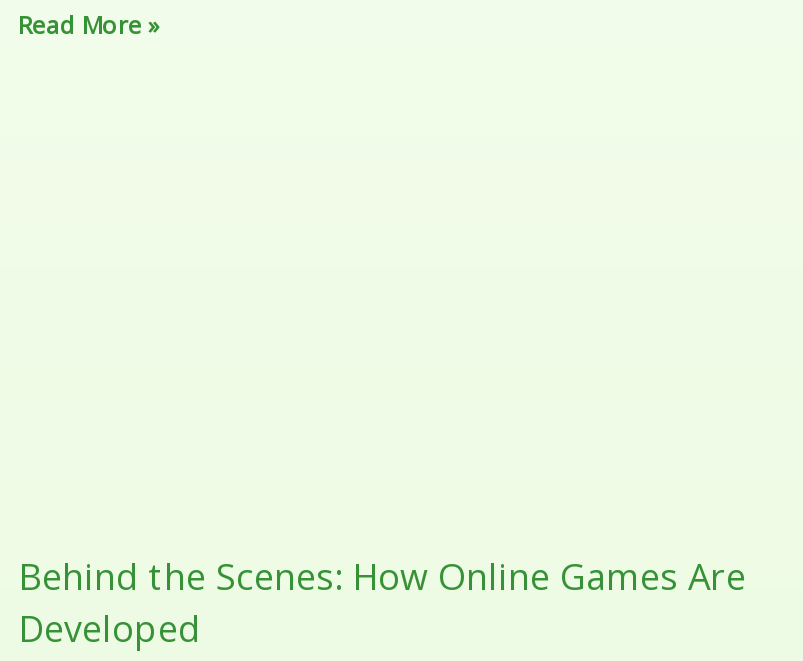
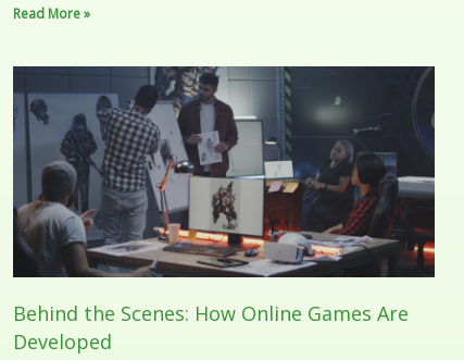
+ [image]
